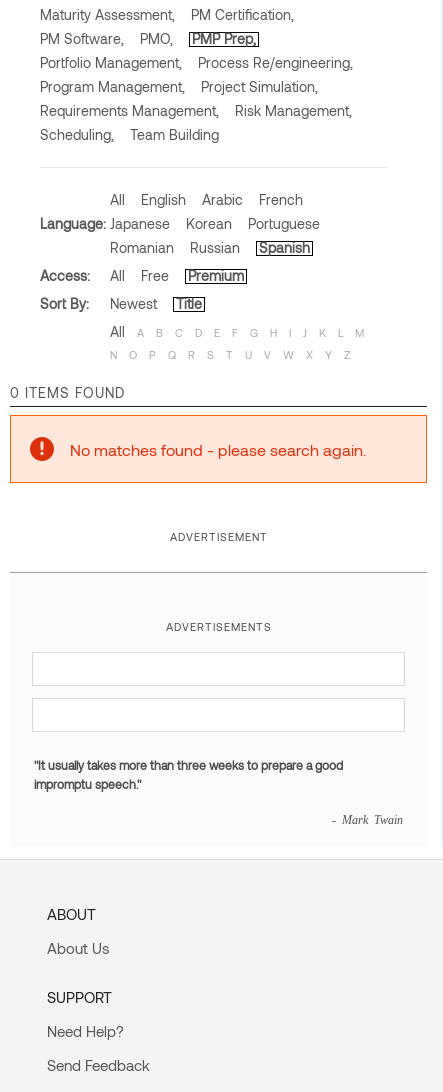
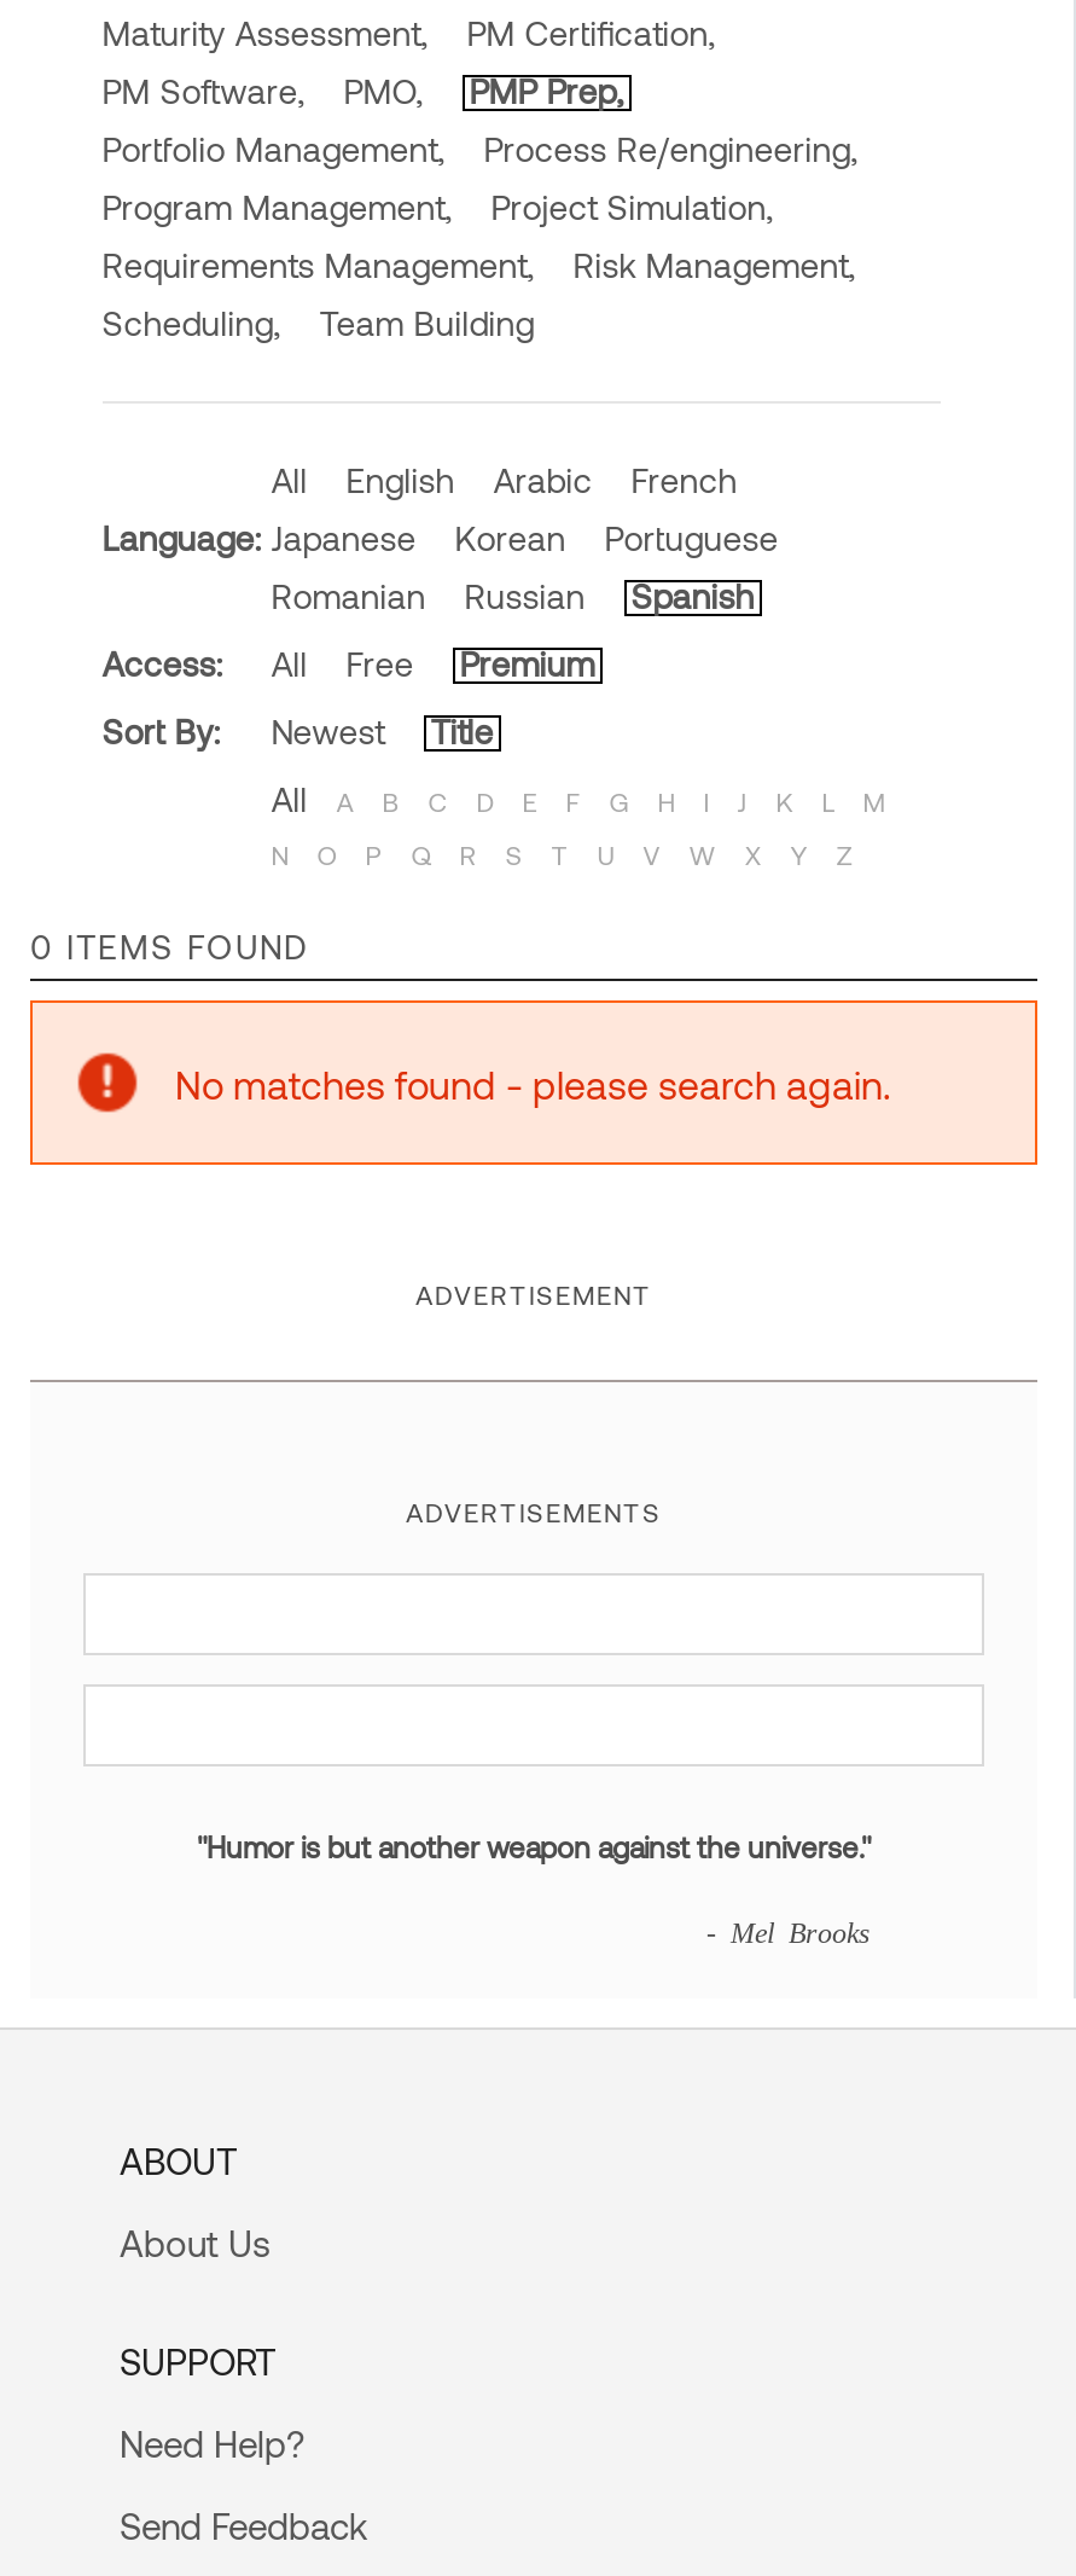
- "It usually takes more than three weeks to prepare a good
- impromptu speech."
+ "Humor is but another weapon against the universe."

- - Mark Twain
+ - Mel Brooks
